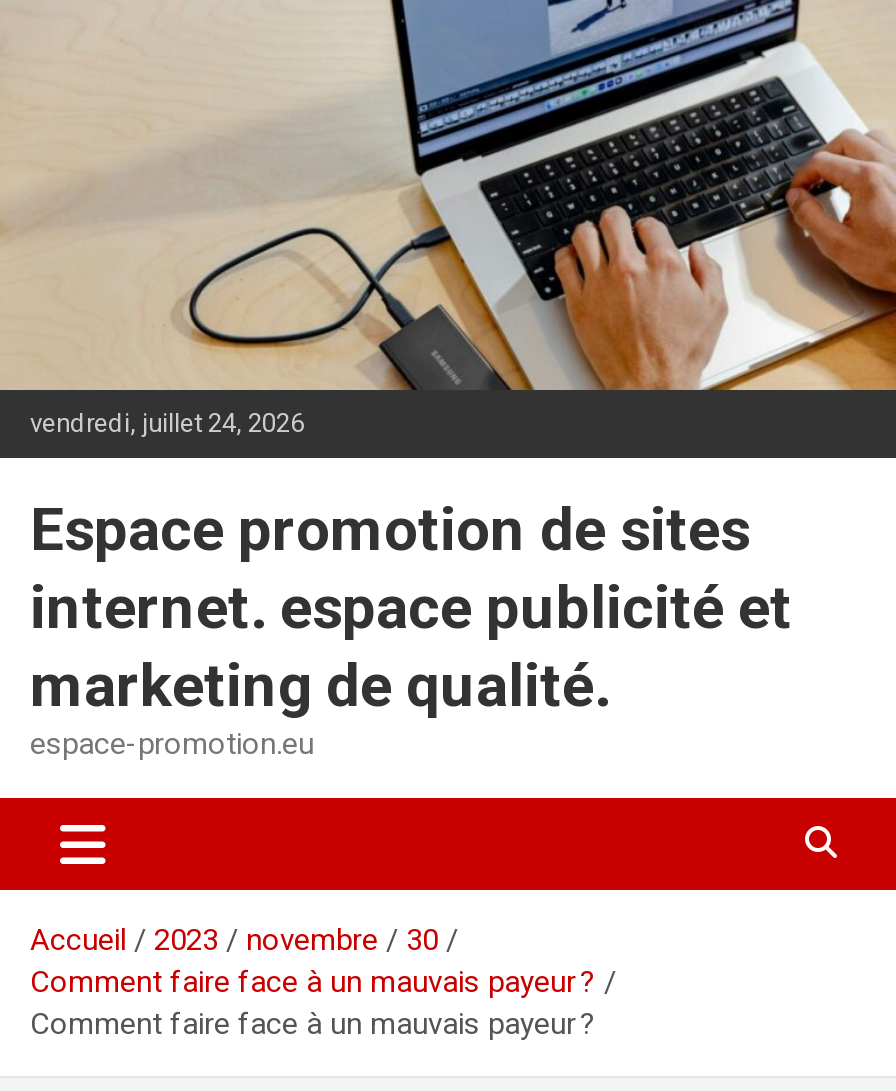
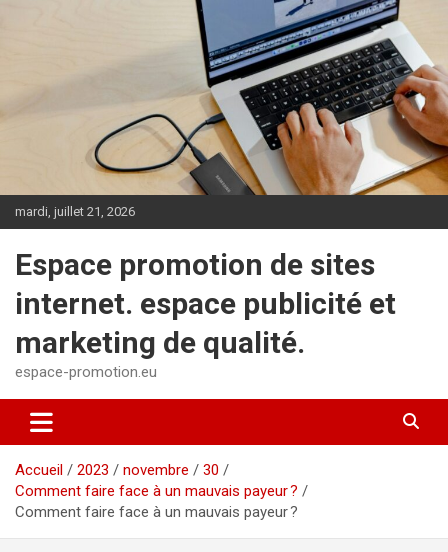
- vendredi, juillet 24, 2026
+ mardi, juillet 21, 2026
